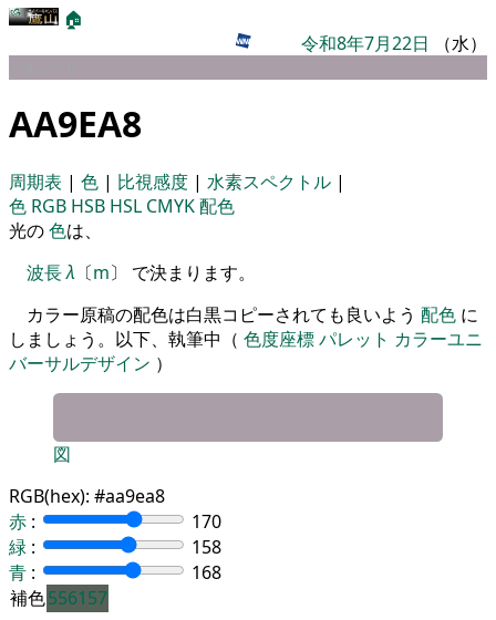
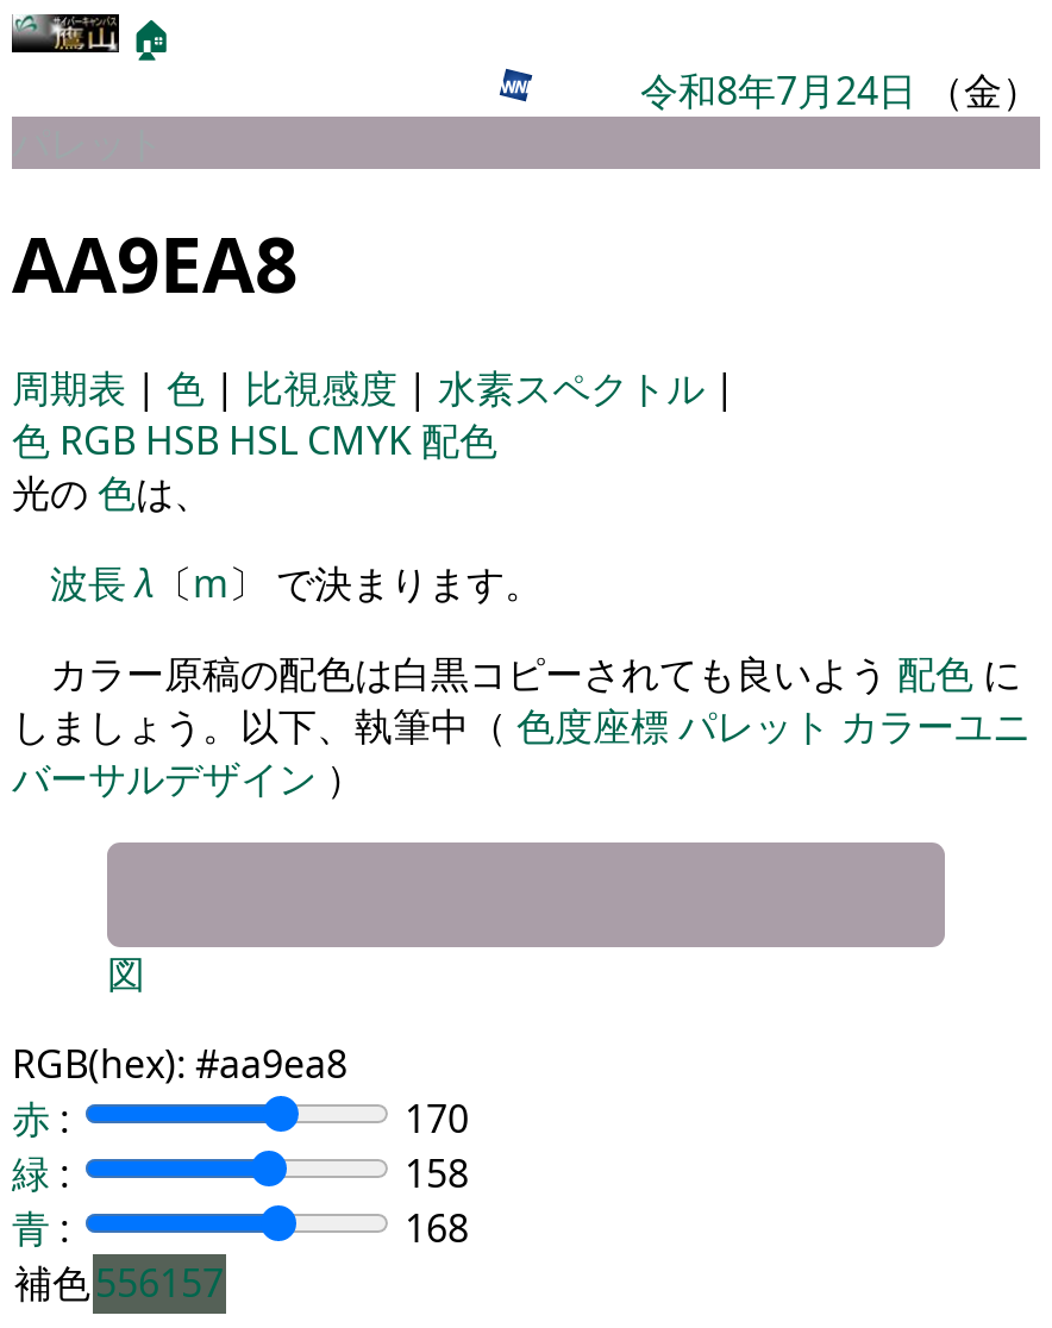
- 令和8年7月22日（水）
+ 令和8年7月24日（金）
